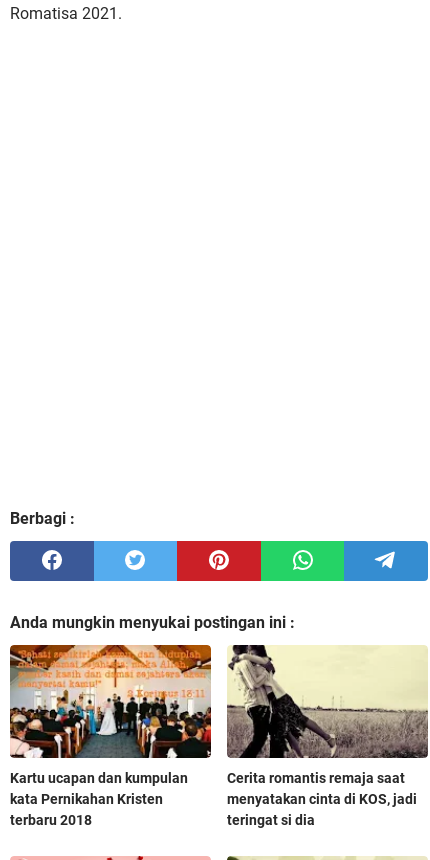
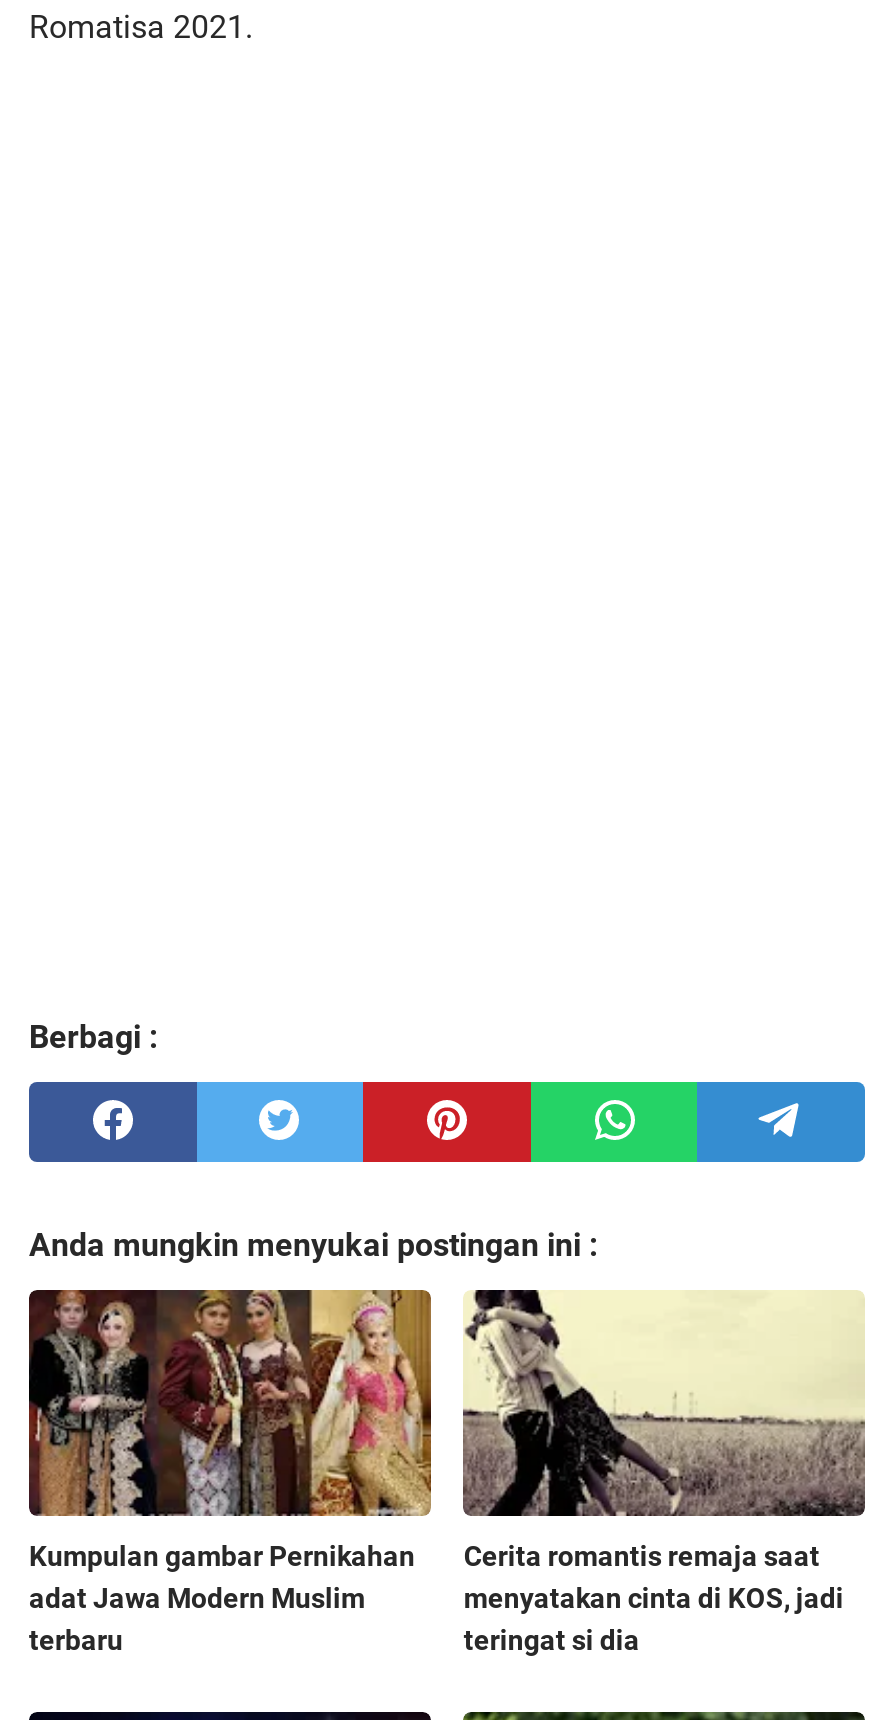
- [image]
- Kartu ucapan dan kumpulan
- kata Pernikahan Kristen
- terbaru 2018
+ [image]
+ Kumpulan gambar Pernikahan
+ adat Jawa Modern Muslim
+ terbaru
